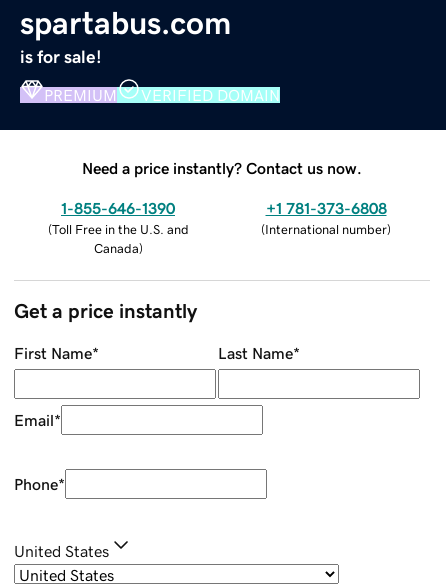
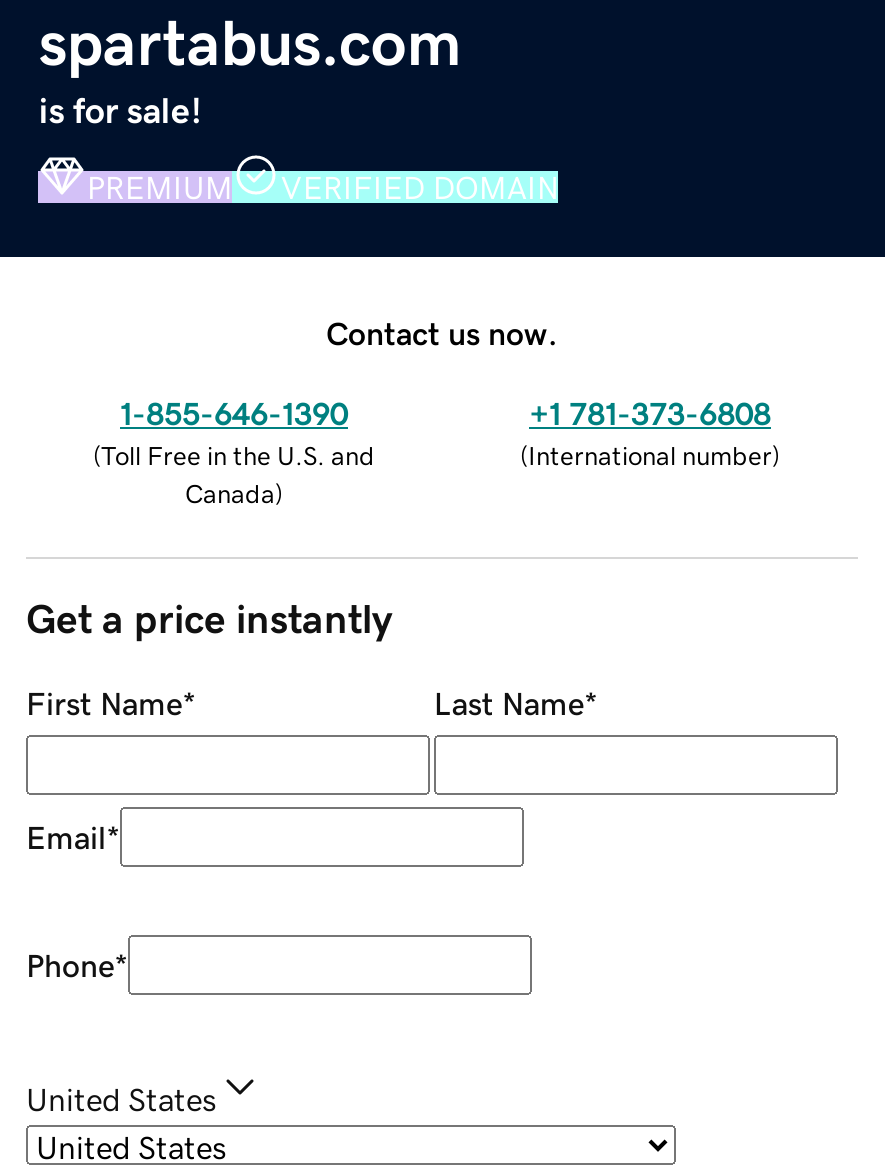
- Need a price instantly? Contact us now.
+ Contact us now.
